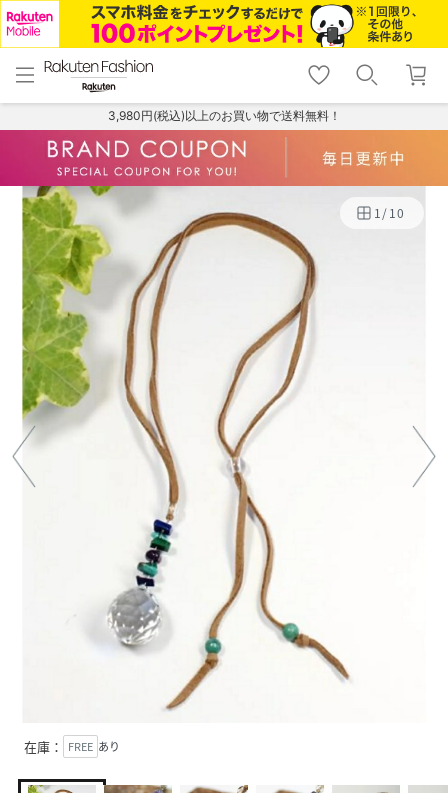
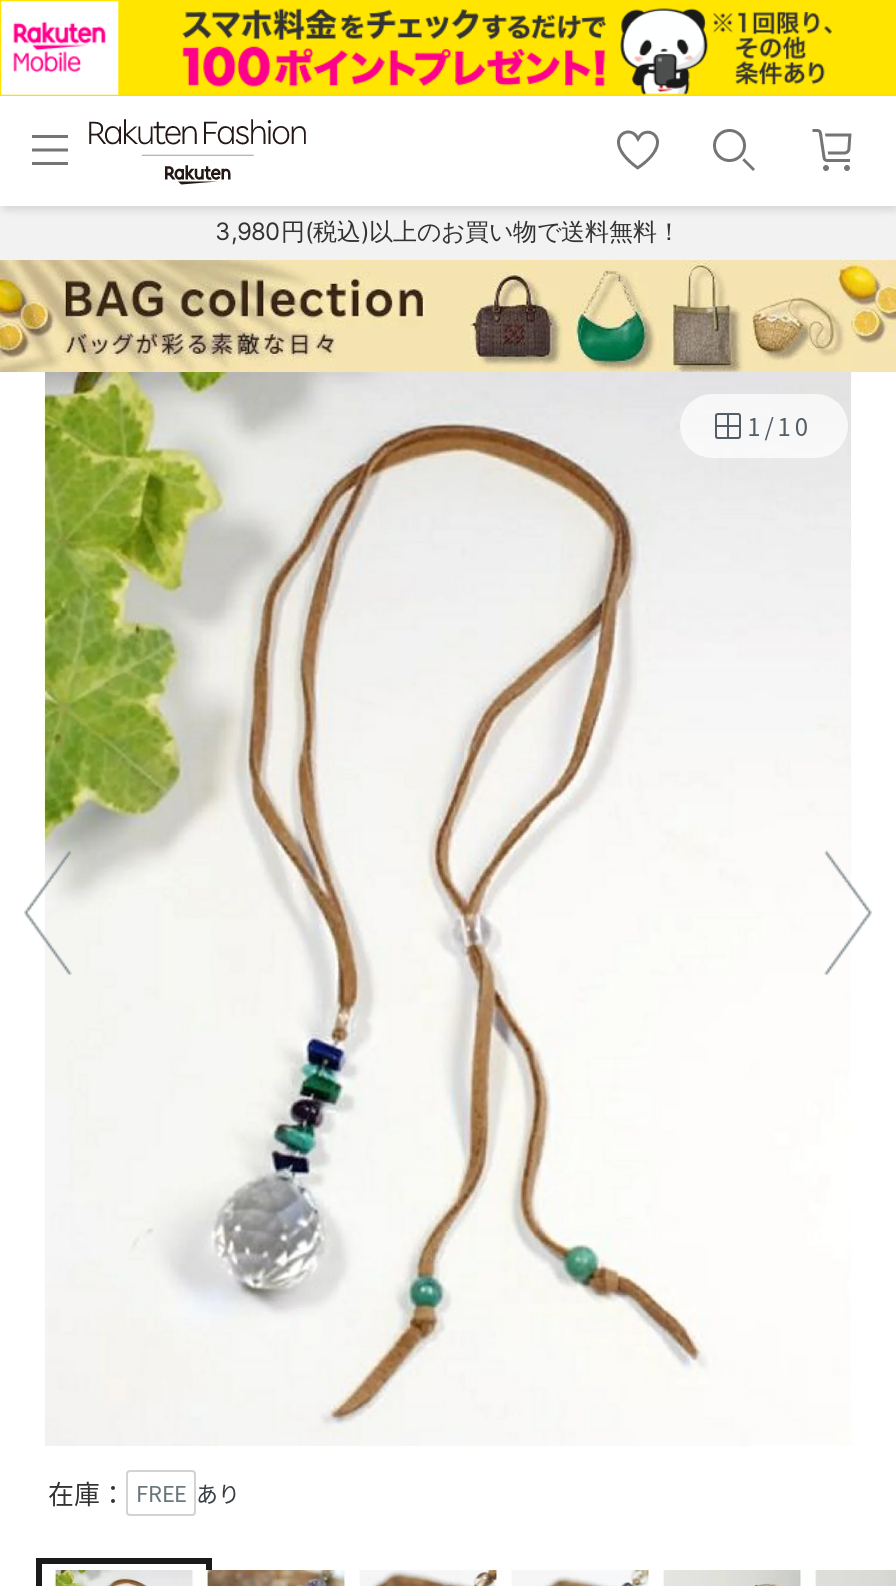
- [image]
+ [image]
